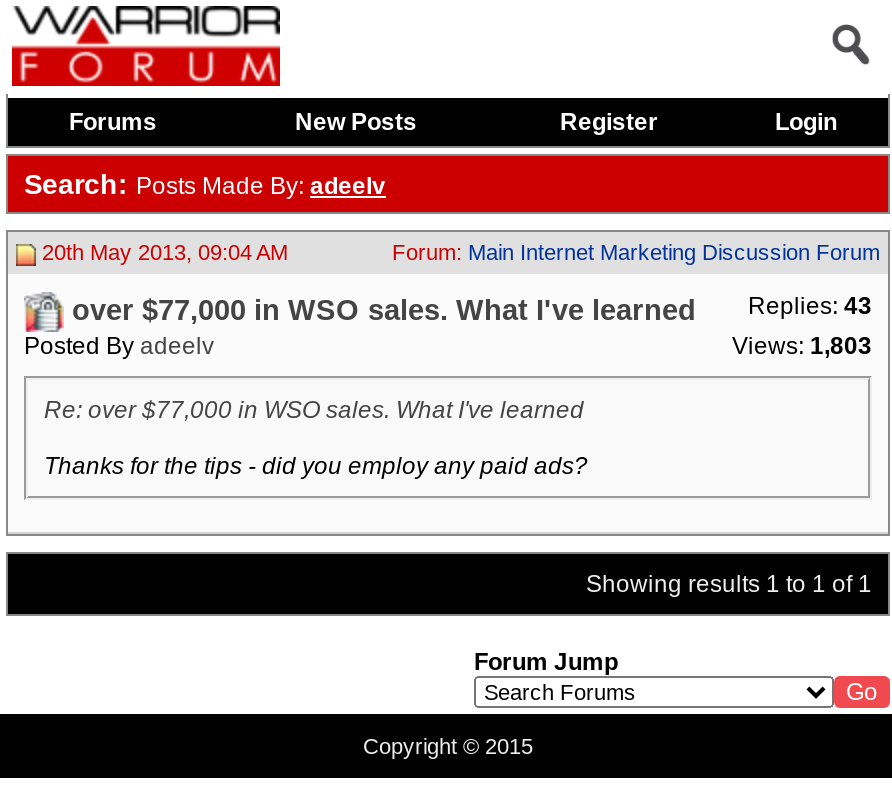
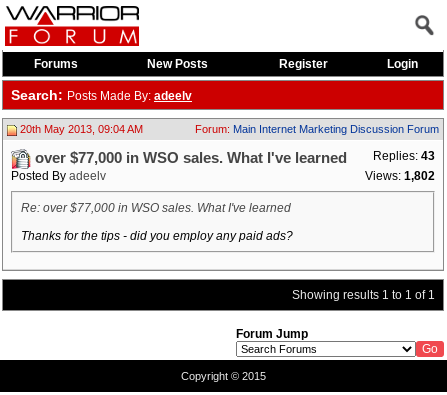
- Views: 1,803
+ Views: 1,802
